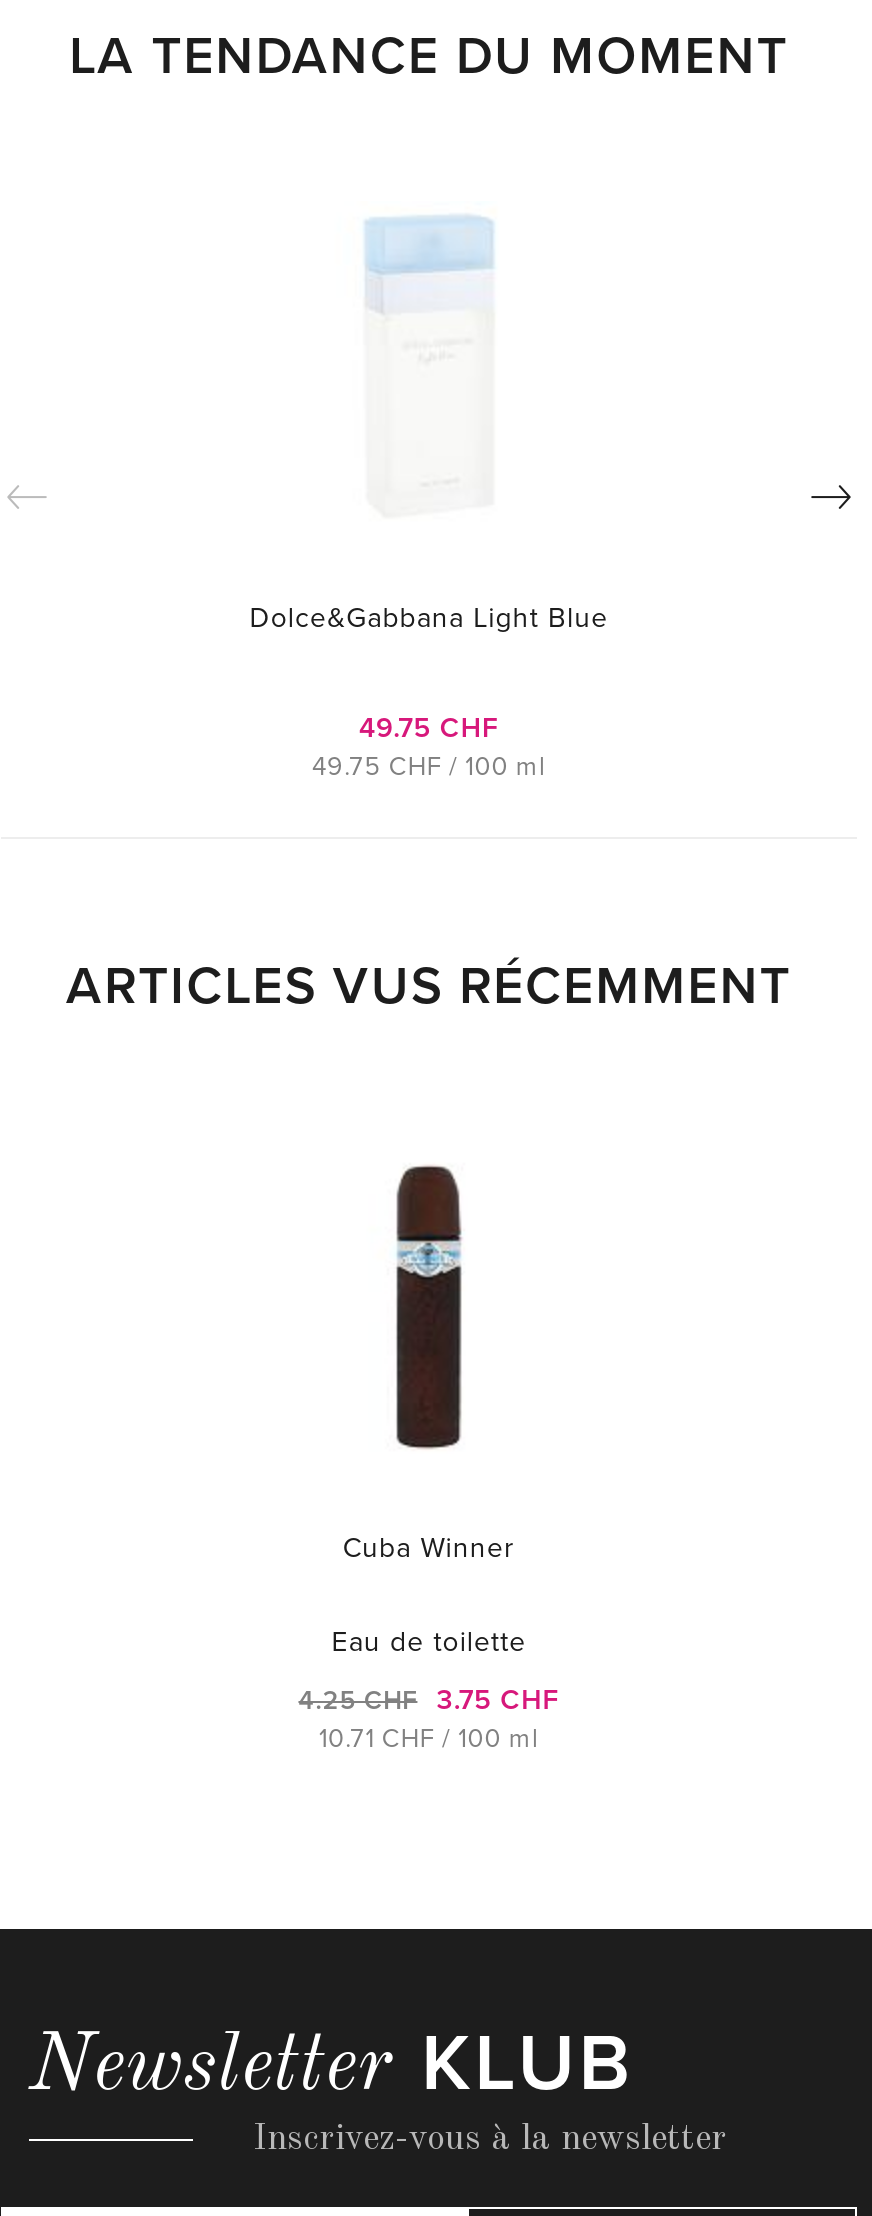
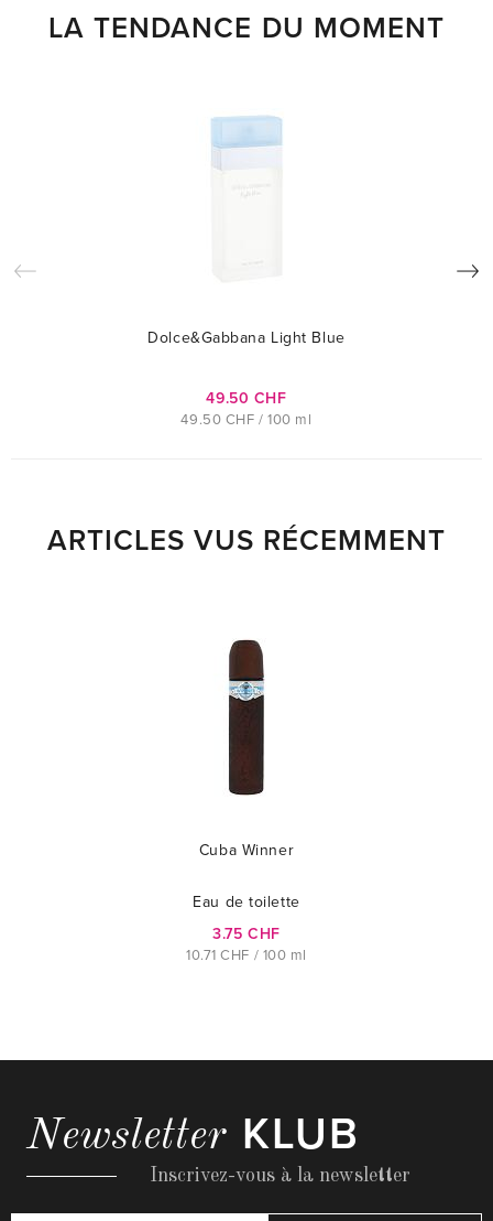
- 49.75 CHF
+ 49.50 CHF

- 49.75 CHF / 100 ml
+ 49.50 CHF / 100 ml

- 4.25 CHF 3.75 CHF
+ 3.75 CHF
